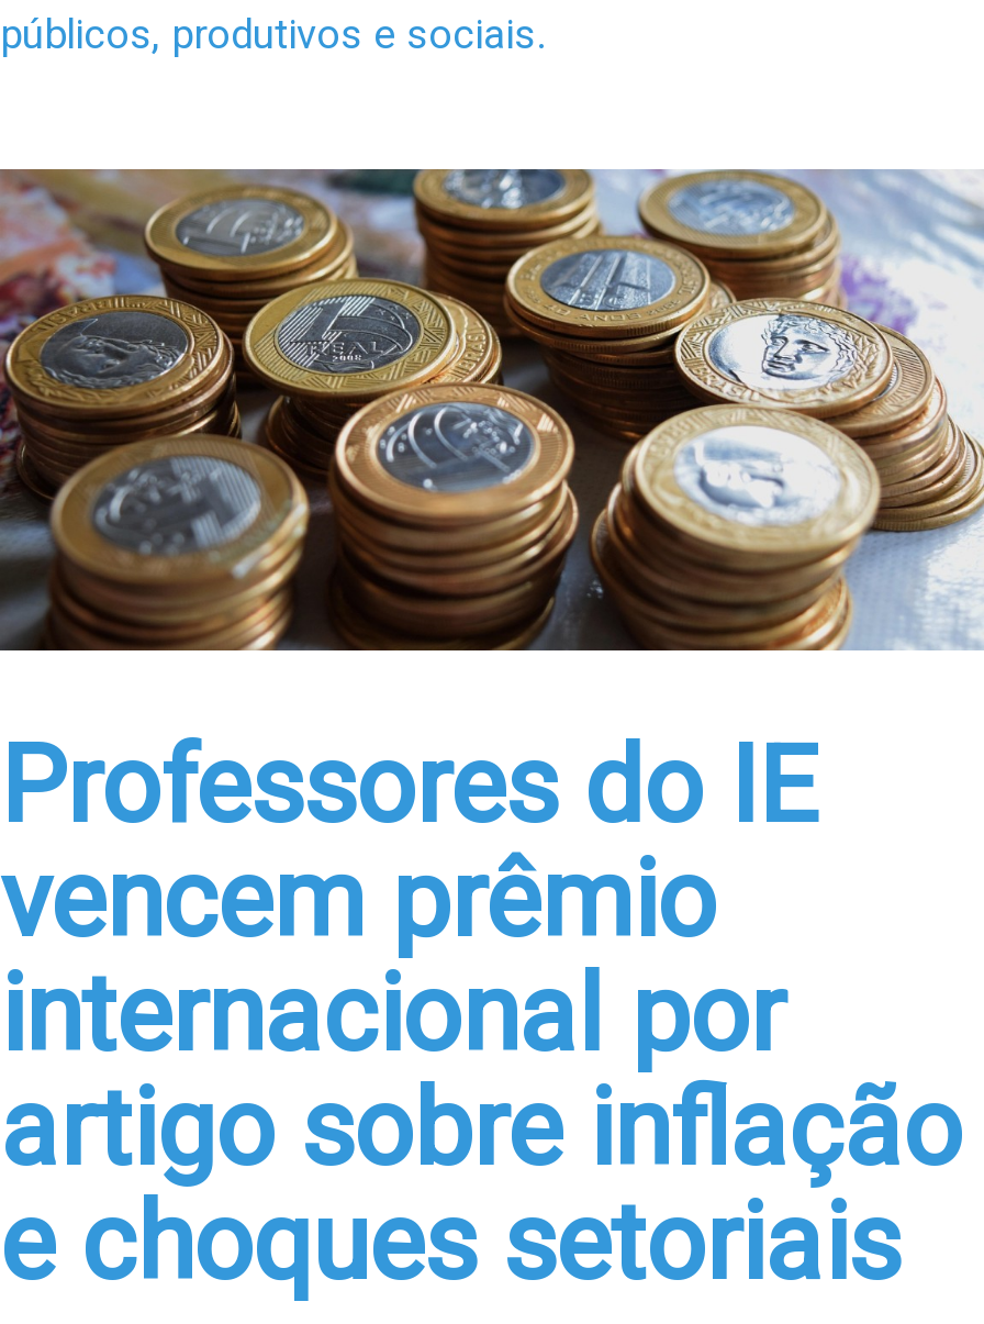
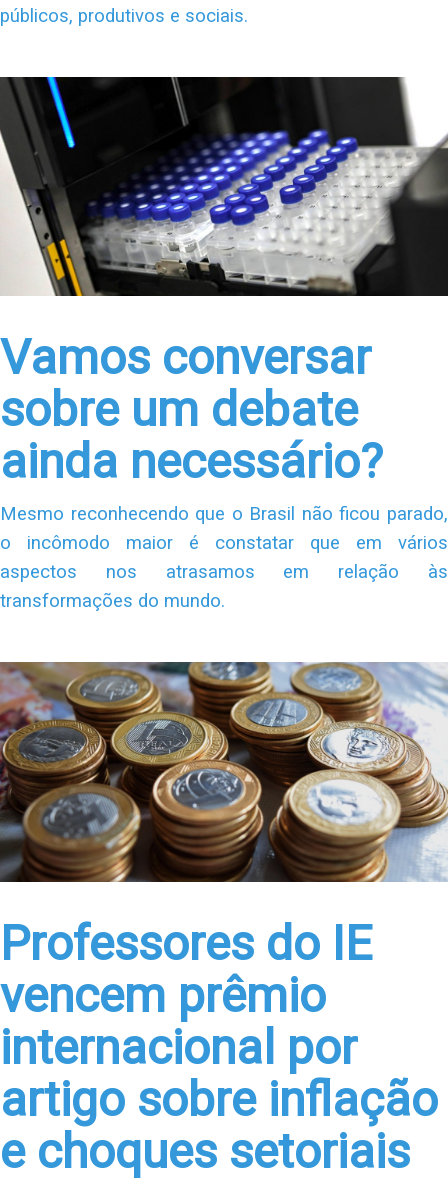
+ [image]
+ Vamos conversar
+ sobre um debate
+ ainda necessário?
+ Mesmo reconhecendo que o Brasil não ficou parado,
+ o incômodo maior é constatar que em vários
+ aspectos nos atrasamos em relação às
+ transformações do mundo.
